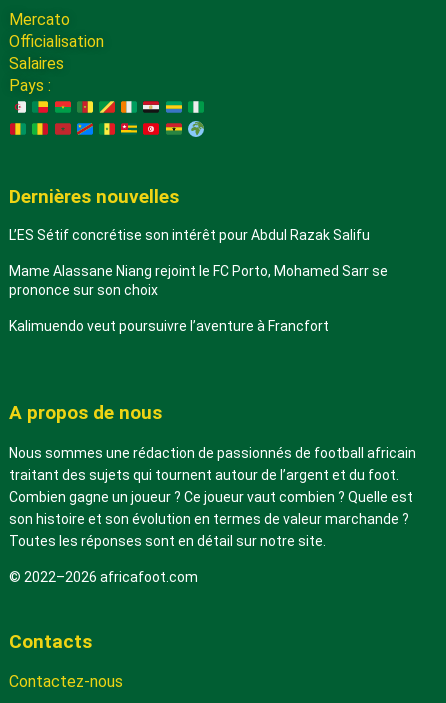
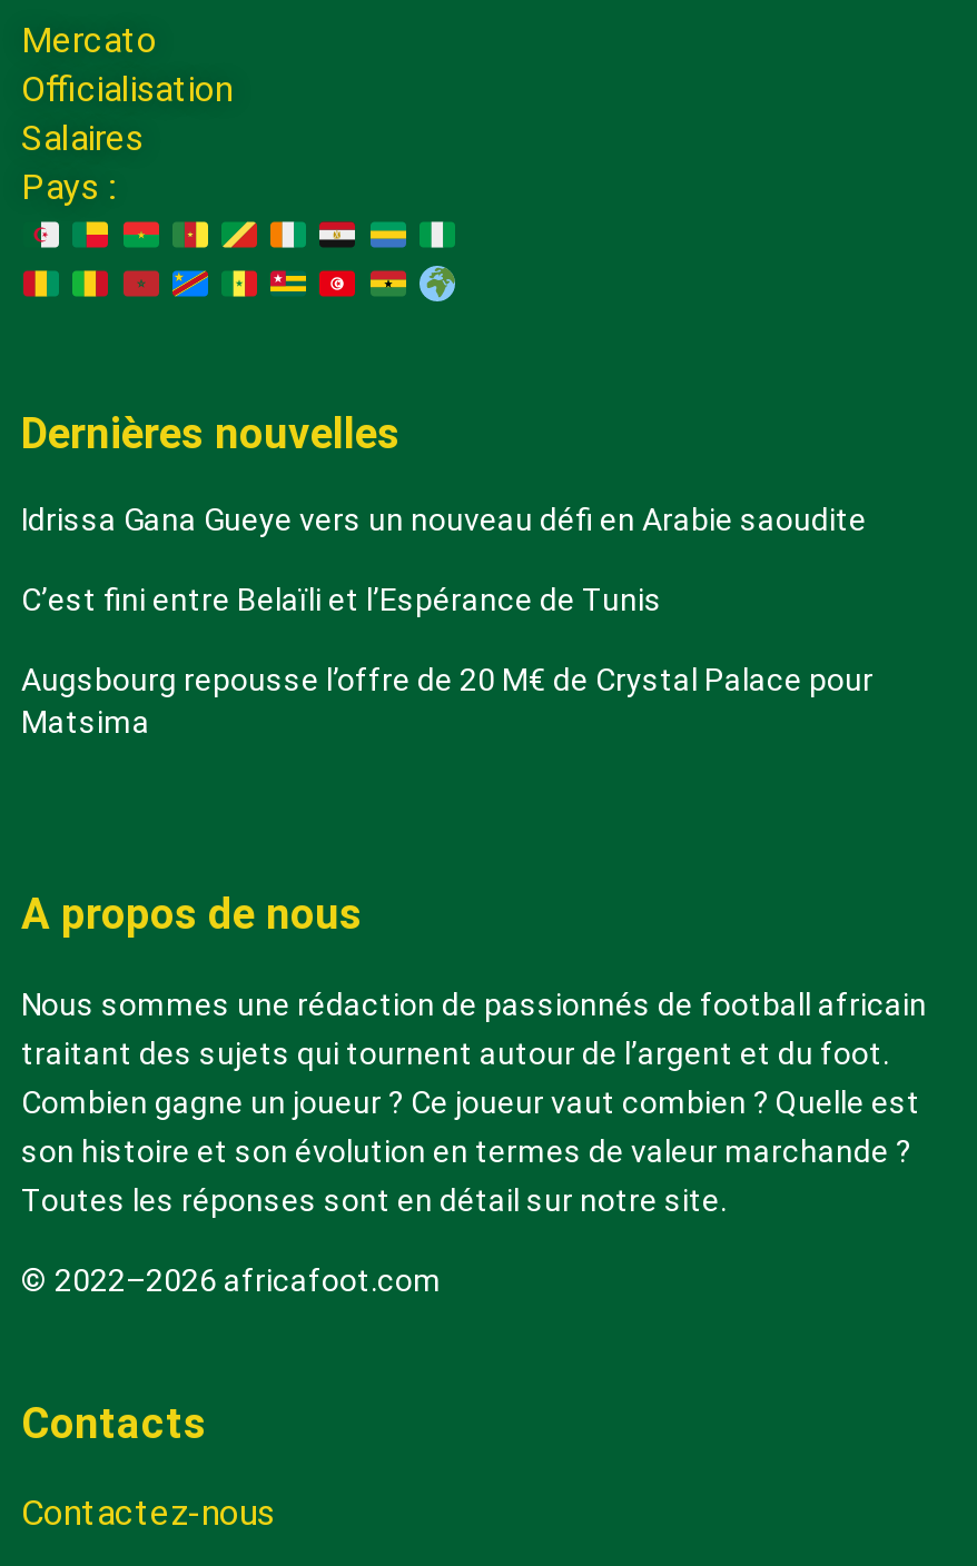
- L’ES Sétif concrétise son intérêt pour Abdul Razak Salifu
+ Idrissa Gana Gueye vers un nouveau défi en Arabie saoudite

- Mame Alassane Niang rejoint le FC Porto, Mohamed Sarr se
- prononce sur son choix
+ C’est fini entre Belaïli et l’Espérance de Tunis

- Kalimuendo veut poursuivre l’aventure à Francfort
+ Augsbourg repousse l’offre de 20 M€ de Crystal Palace pour
+ Matsima
